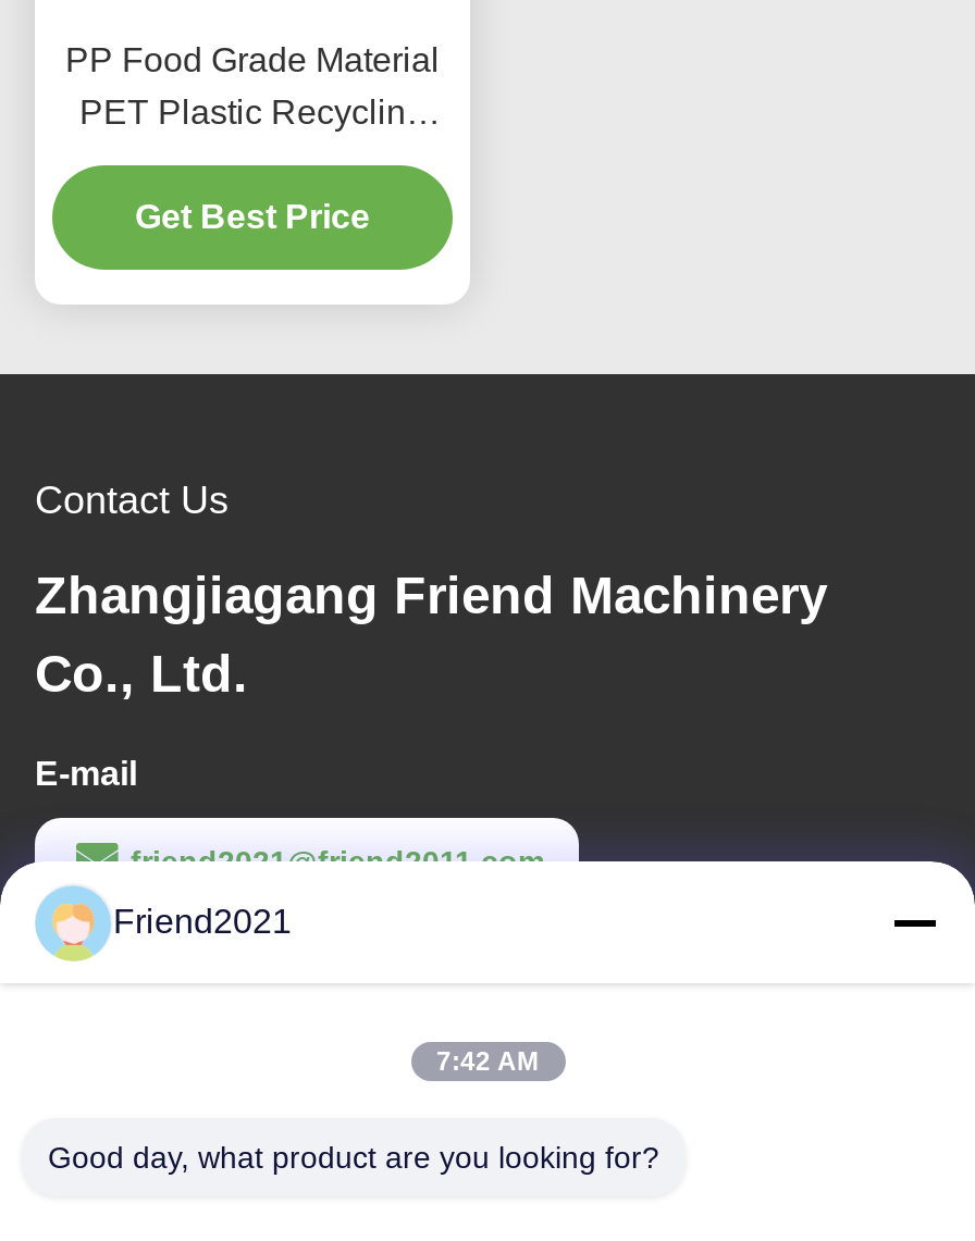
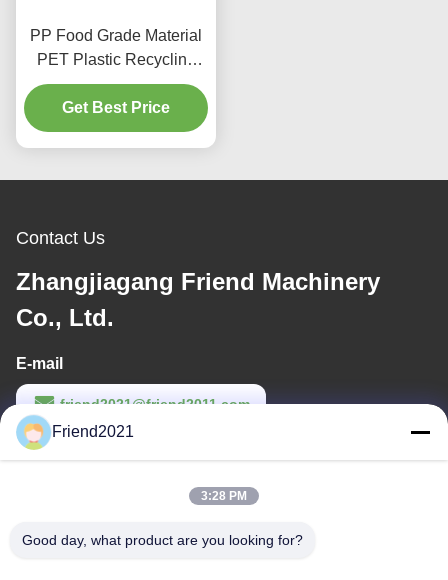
- 7:42 AM
+ 3:28 PM
